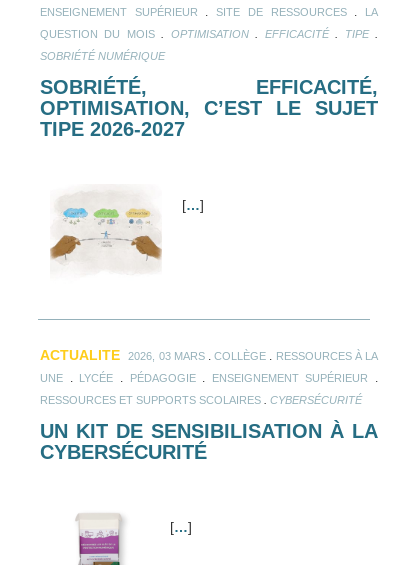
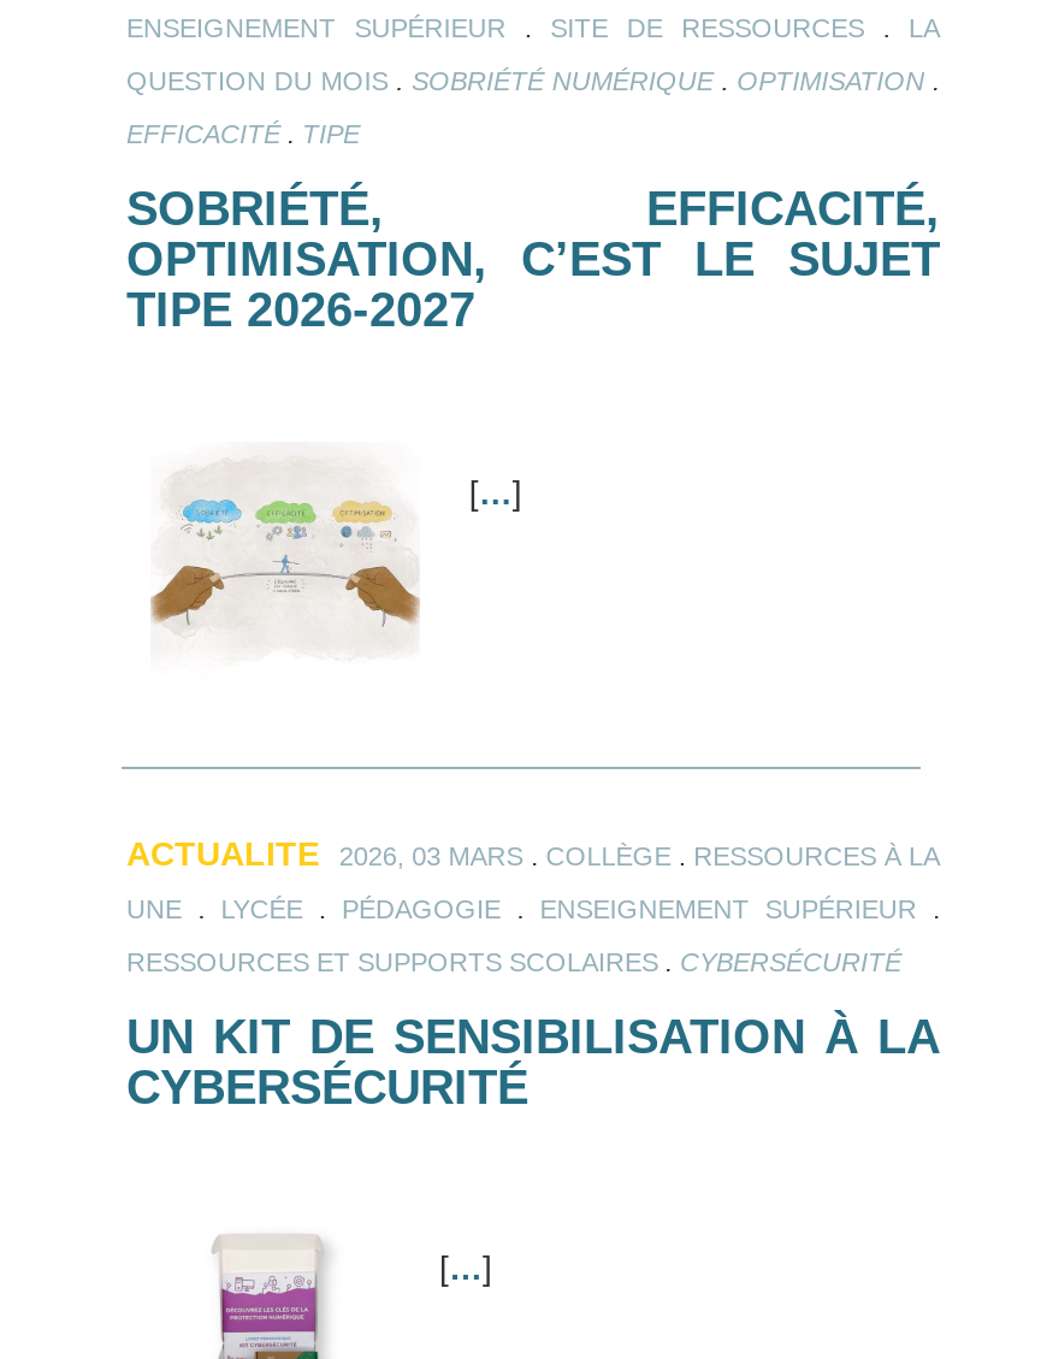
- QUESTION DU MOIS. OPTIMISATION. EFFICACITÉ. TIPE.
+ QUESTION DU MOIS. SOBRIÉTÉ NUMÉRIQUE. OPTIMISATION.

- SOBRIÉTÉ NUMÉRIQUE
+ EFFICACITÉ. TIPE
